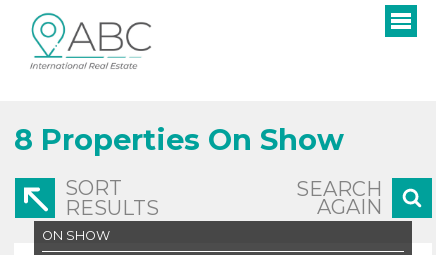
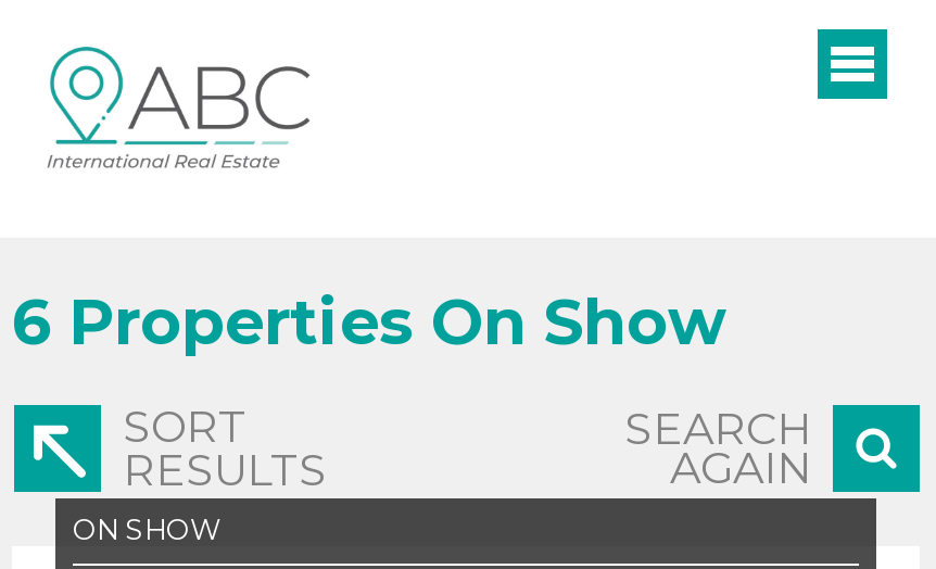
- 8 Properties On Show
+ 6 Properties On Show
